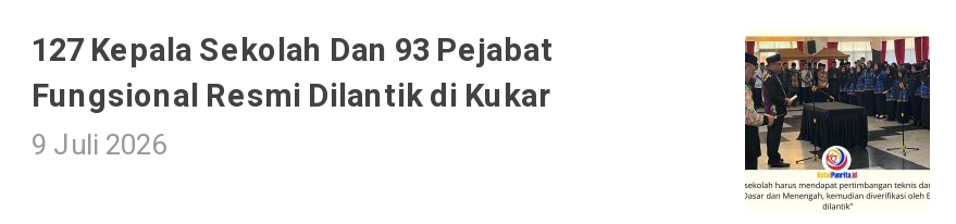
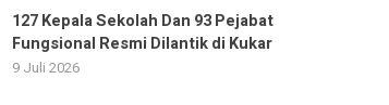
- [image]
